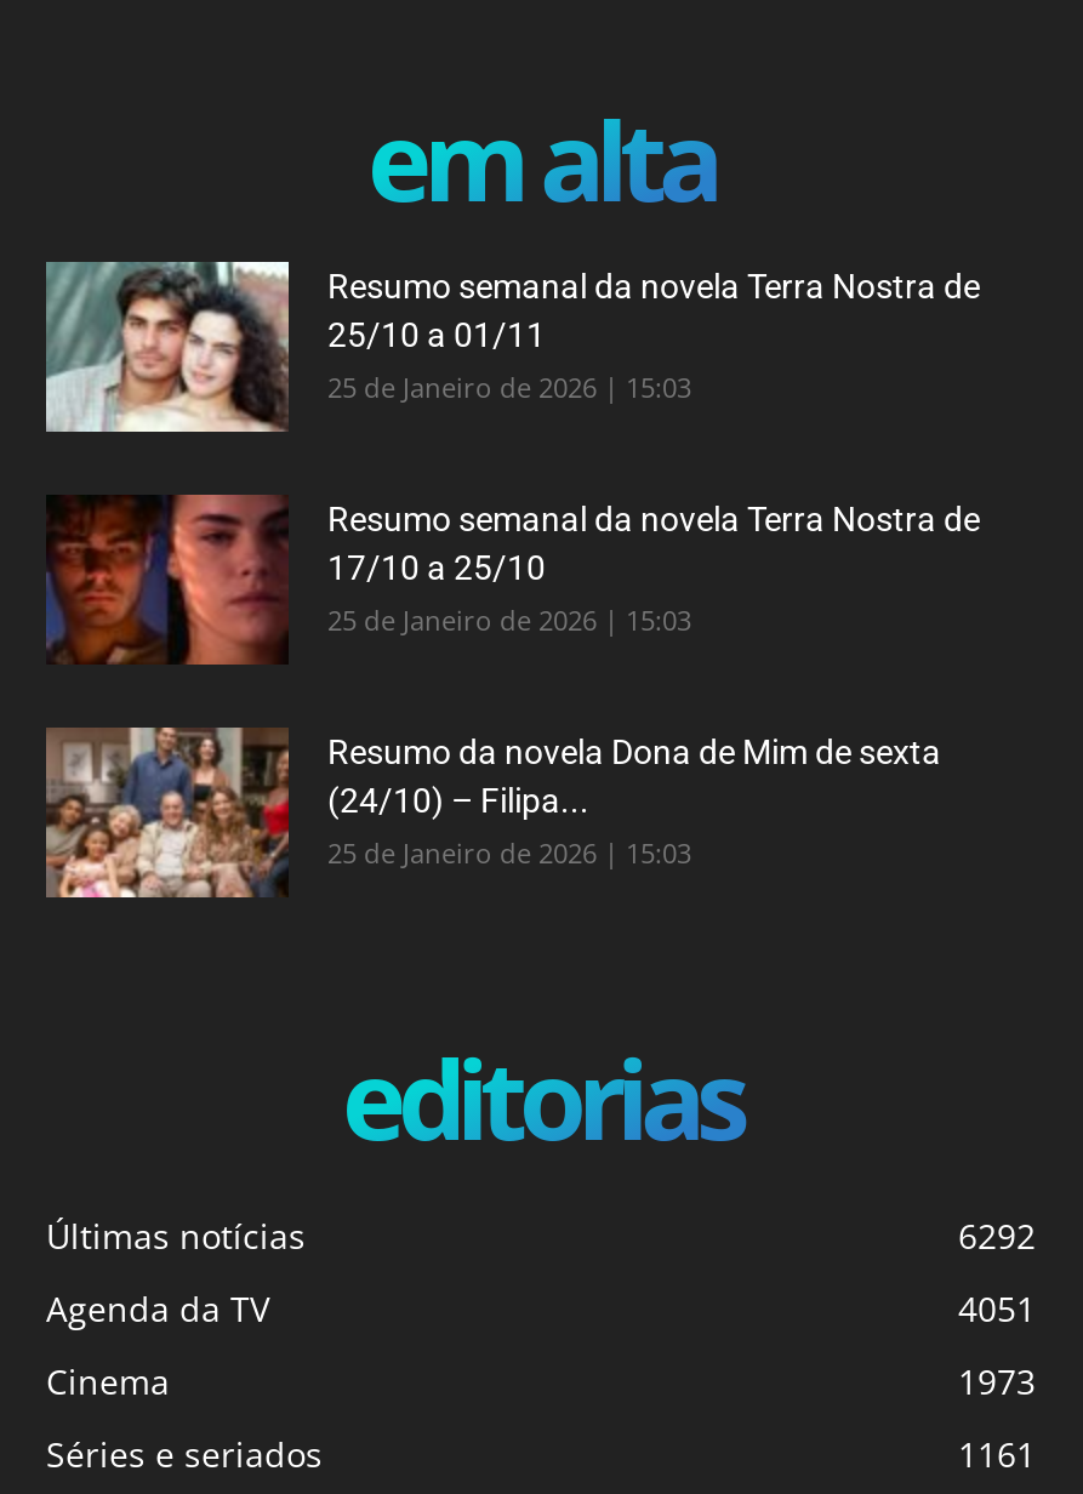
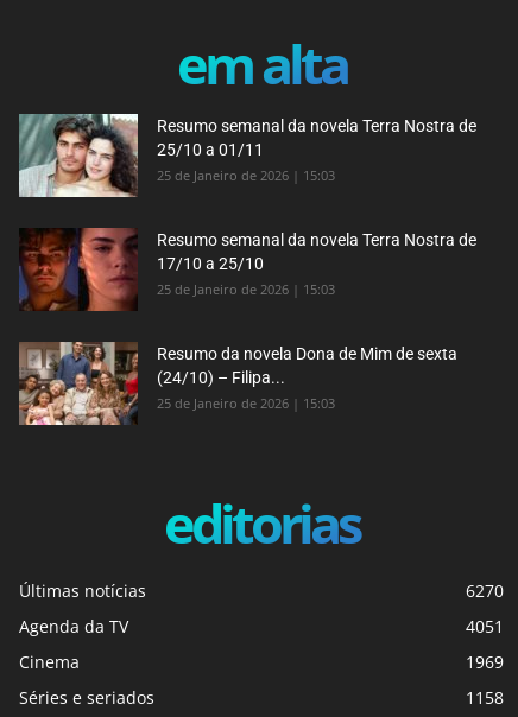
- 6292
+ 6270

- 1973
+ 1969

- 1161
+ 1158
